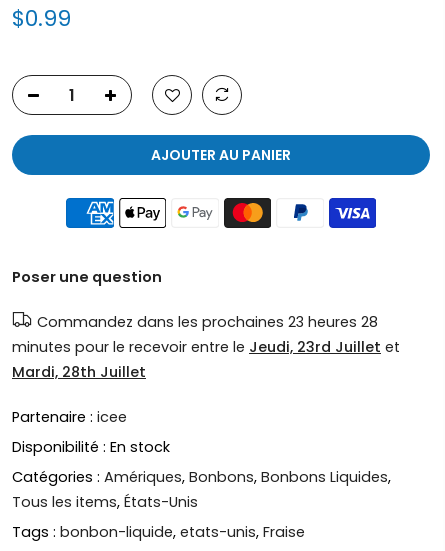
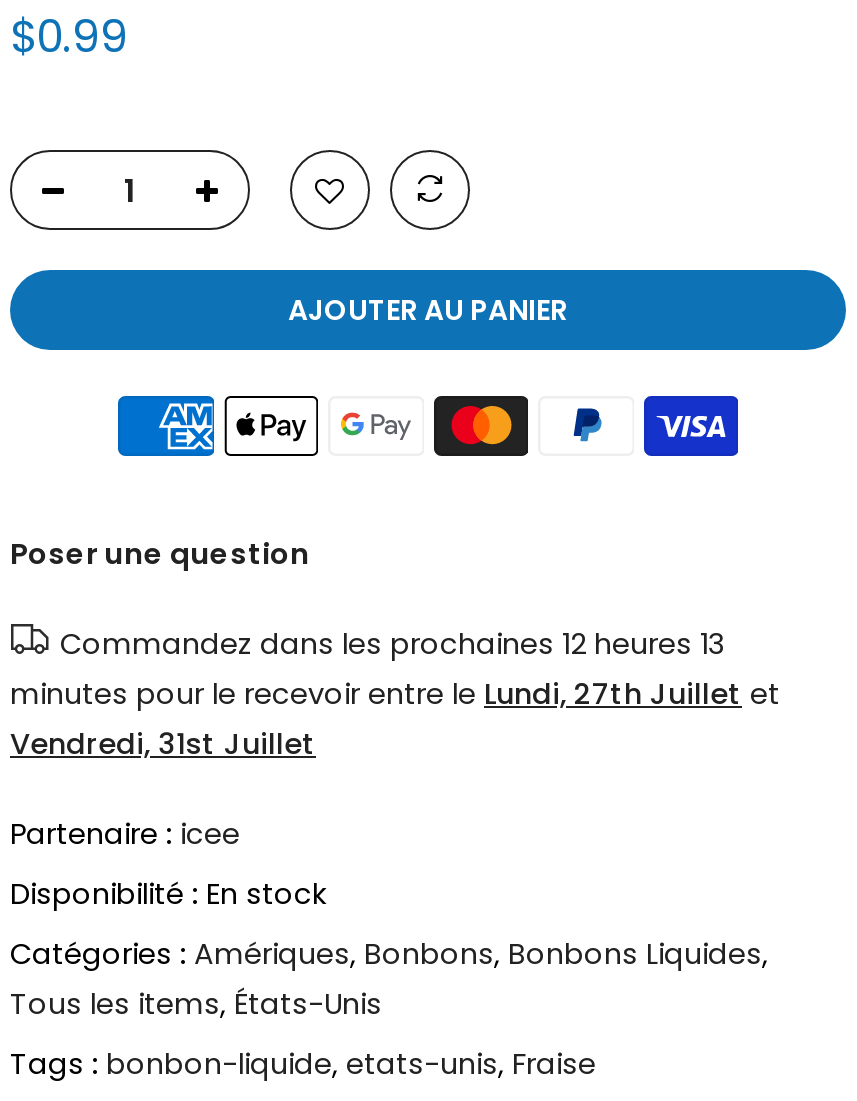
- Commandez dans les prochaines 23 heures 28
+ Commandez dans les prochaines 12 heures 13

- minutes pour le recevoir entre le Jeudi, 23rd Juillet et
+ minutes pour le recevoir entre le Lundi, 27th Juillet et

- Mardi, 28th Juillet
+ Vendredi, 31st Juillet
